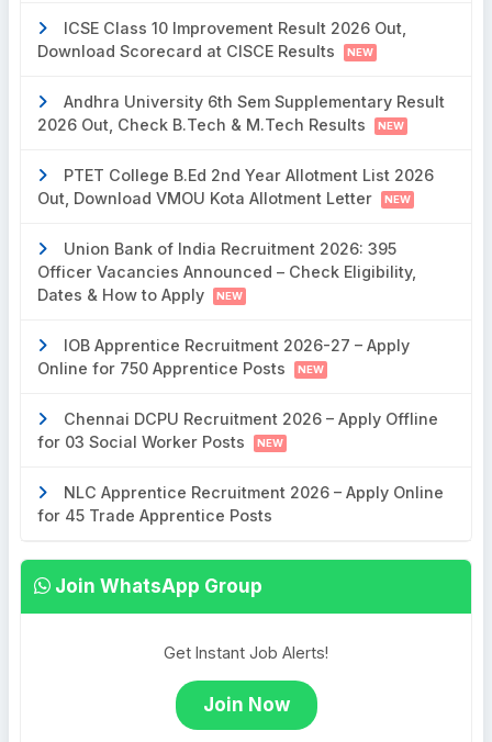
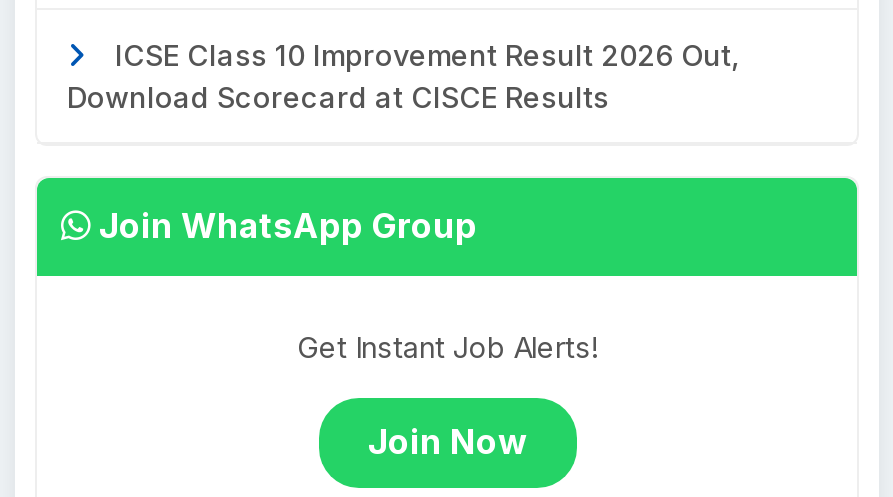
- NEW
- Andhra University 6th Sem Supplementary Result
- 2026 Out, Check B.Tech & M.Tech Results
- NEW
- PTET College B.Ed 2nd Year Allotment List 2026
- Out, Download VMOU Kota Allotment Letter
- NEW
- Union Bank of India Recruitment 2026: 395
- Officer Vacancies Announced – Check Eligibility,
- Dates & How to Apply
- NEW
- IOB Apprentice Recruitment 2026-27 – Apply
- Online for 750 Apprentice Posts
- NEW
- Chennai DCPU Recruitment 2026 – Apply Offline
- for 03 Social Worker Posts
- NEW
- NLC Apprentice Recruitment 2026 – Apply Online
- for 45 Trade Apprentice Posts
